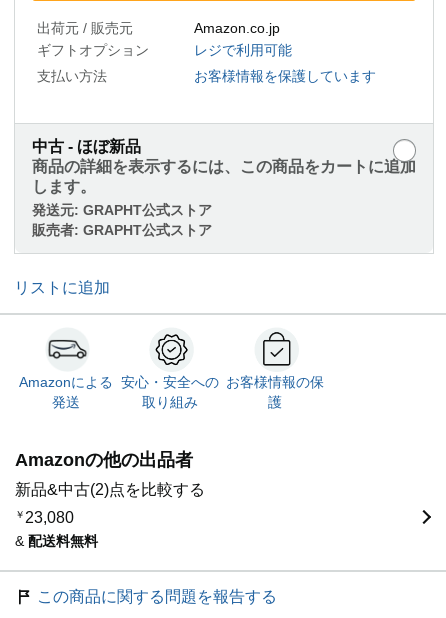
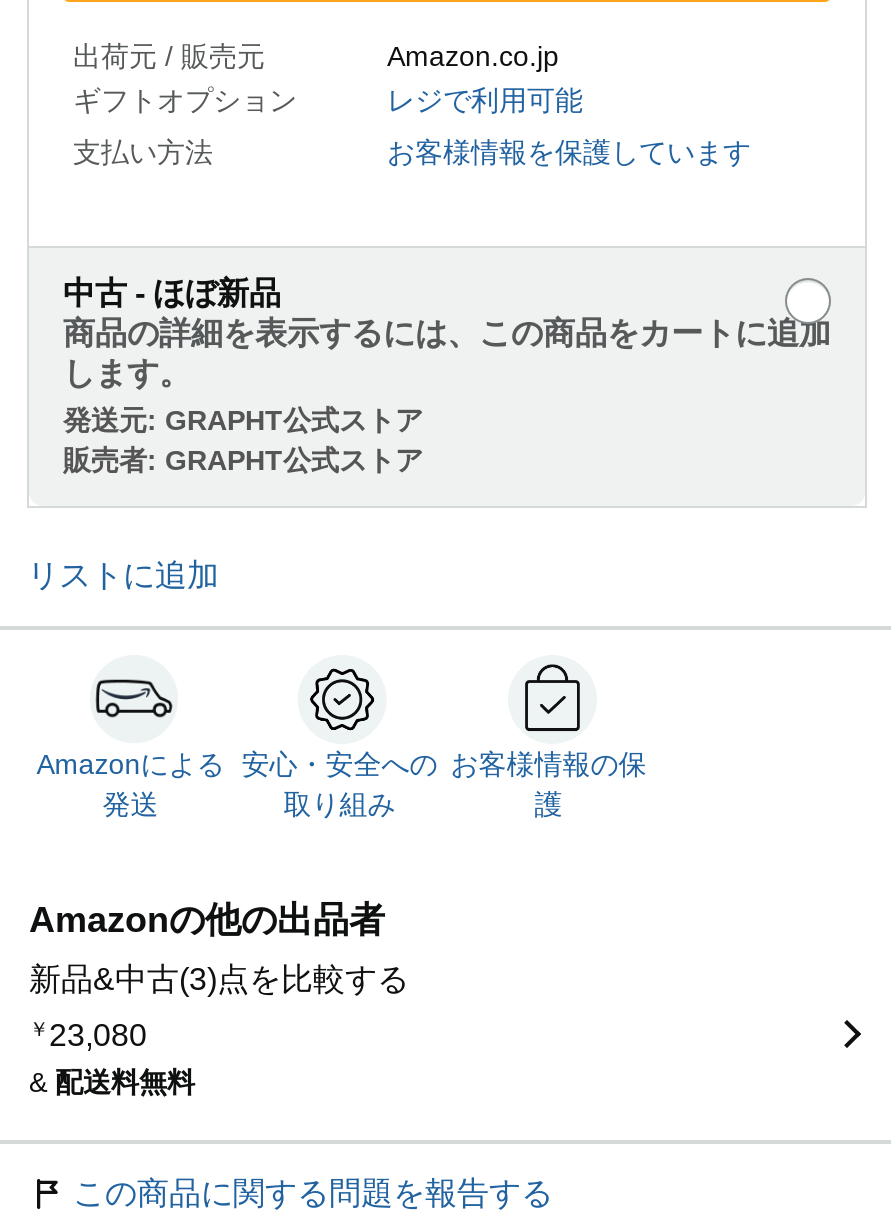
- 新品&中古(2)点を比較する
+ 新品&中古(3)点を比較する
